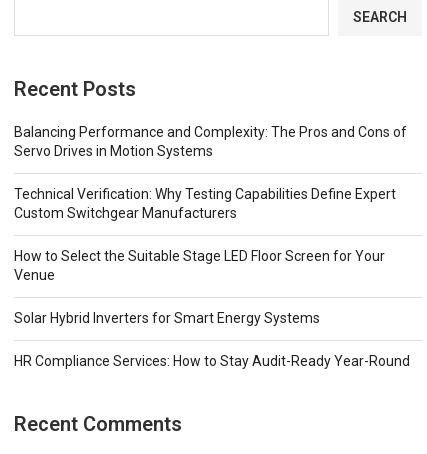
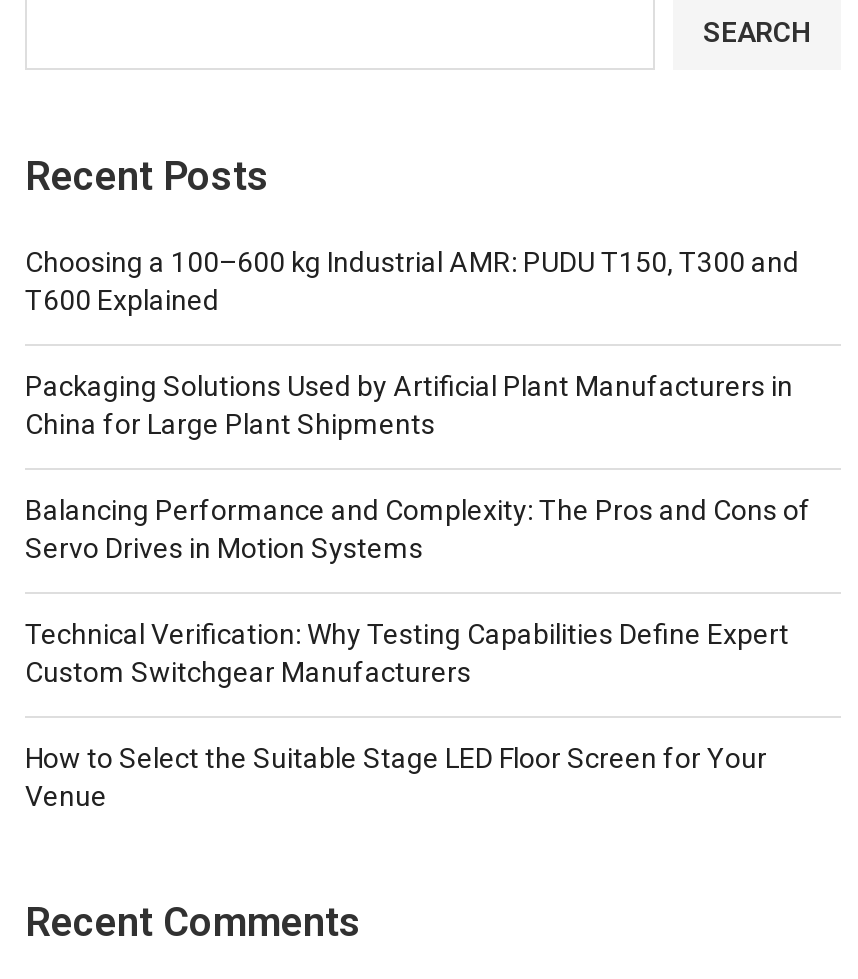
+ Choosing a 100–600 kg Industrial AMR: PUDU T150, T300 and
+ T600 Explained
+ Packaging Solutions Used by Artificial Plant Manufacturers in
+ China for Large Plant Shipments

moved down: Balancing Performance and Complexity: The Pros and Cons of | Servo Drives in Motion Systems | Technical Verification: Why Testing Capabilities Define Expert | Custom Switchgear Manufacturers | How to Select the Suitable Stage LED Floor Screen for Your | Venue

- Solar Hybrid Inverters for Smart Energy Systems
- HR Compliance Services: How to Stay Audit-Ready Year-Round
